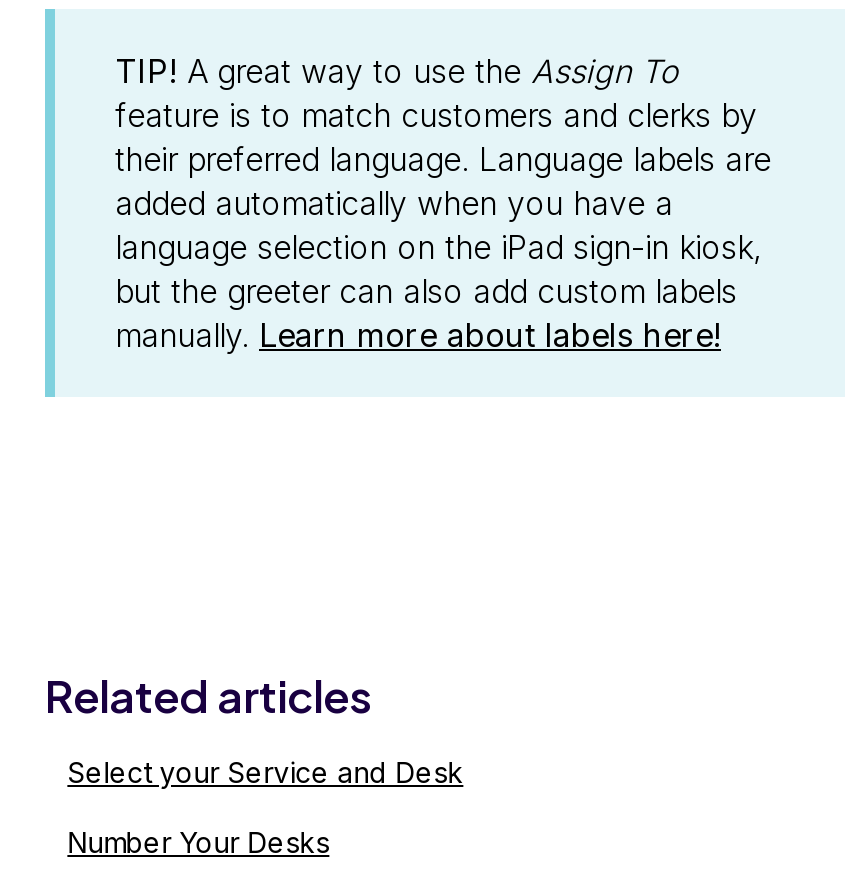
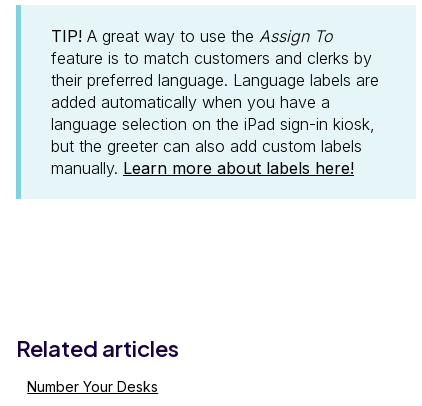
- Select your Service and Desk
